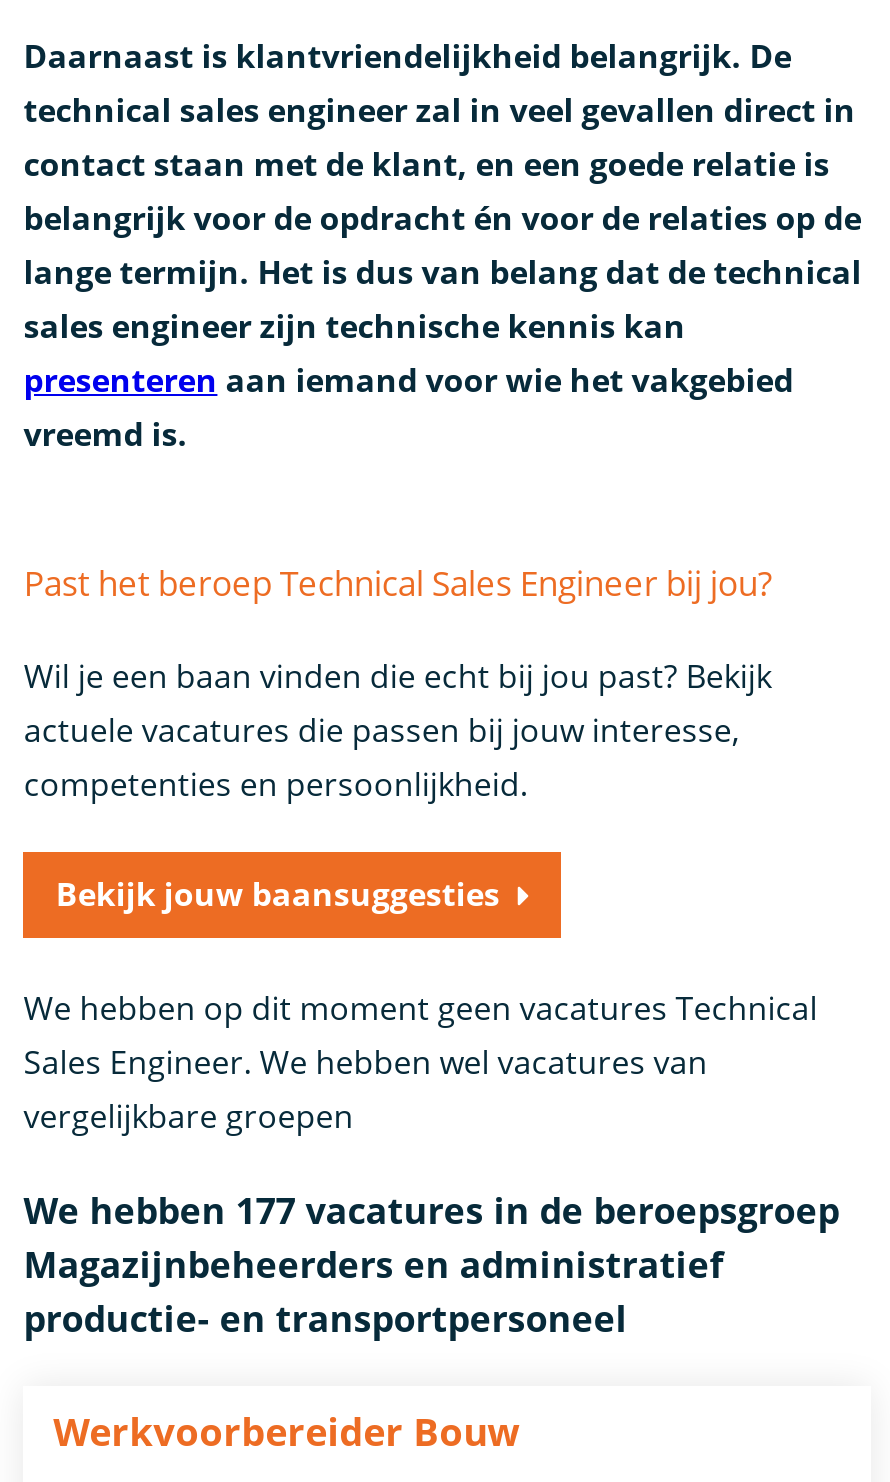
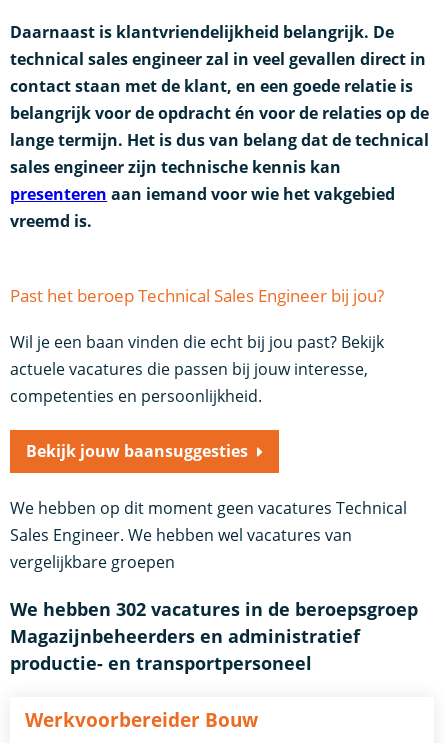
- We hebben 177 vacatures in de beroepsgroep
+ We hebben 302 vacatures in de beroepsgroep
